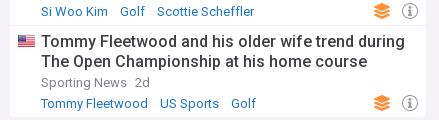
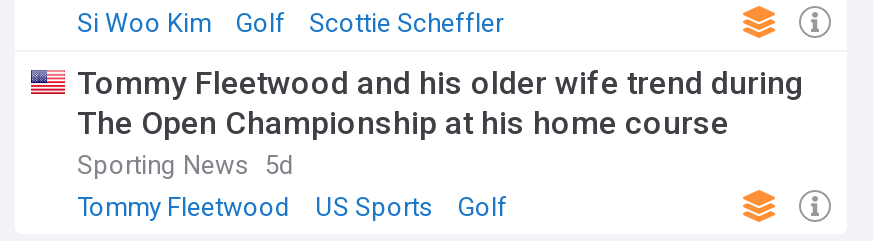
- Sporting News 2d
+ Sporting News 5d
